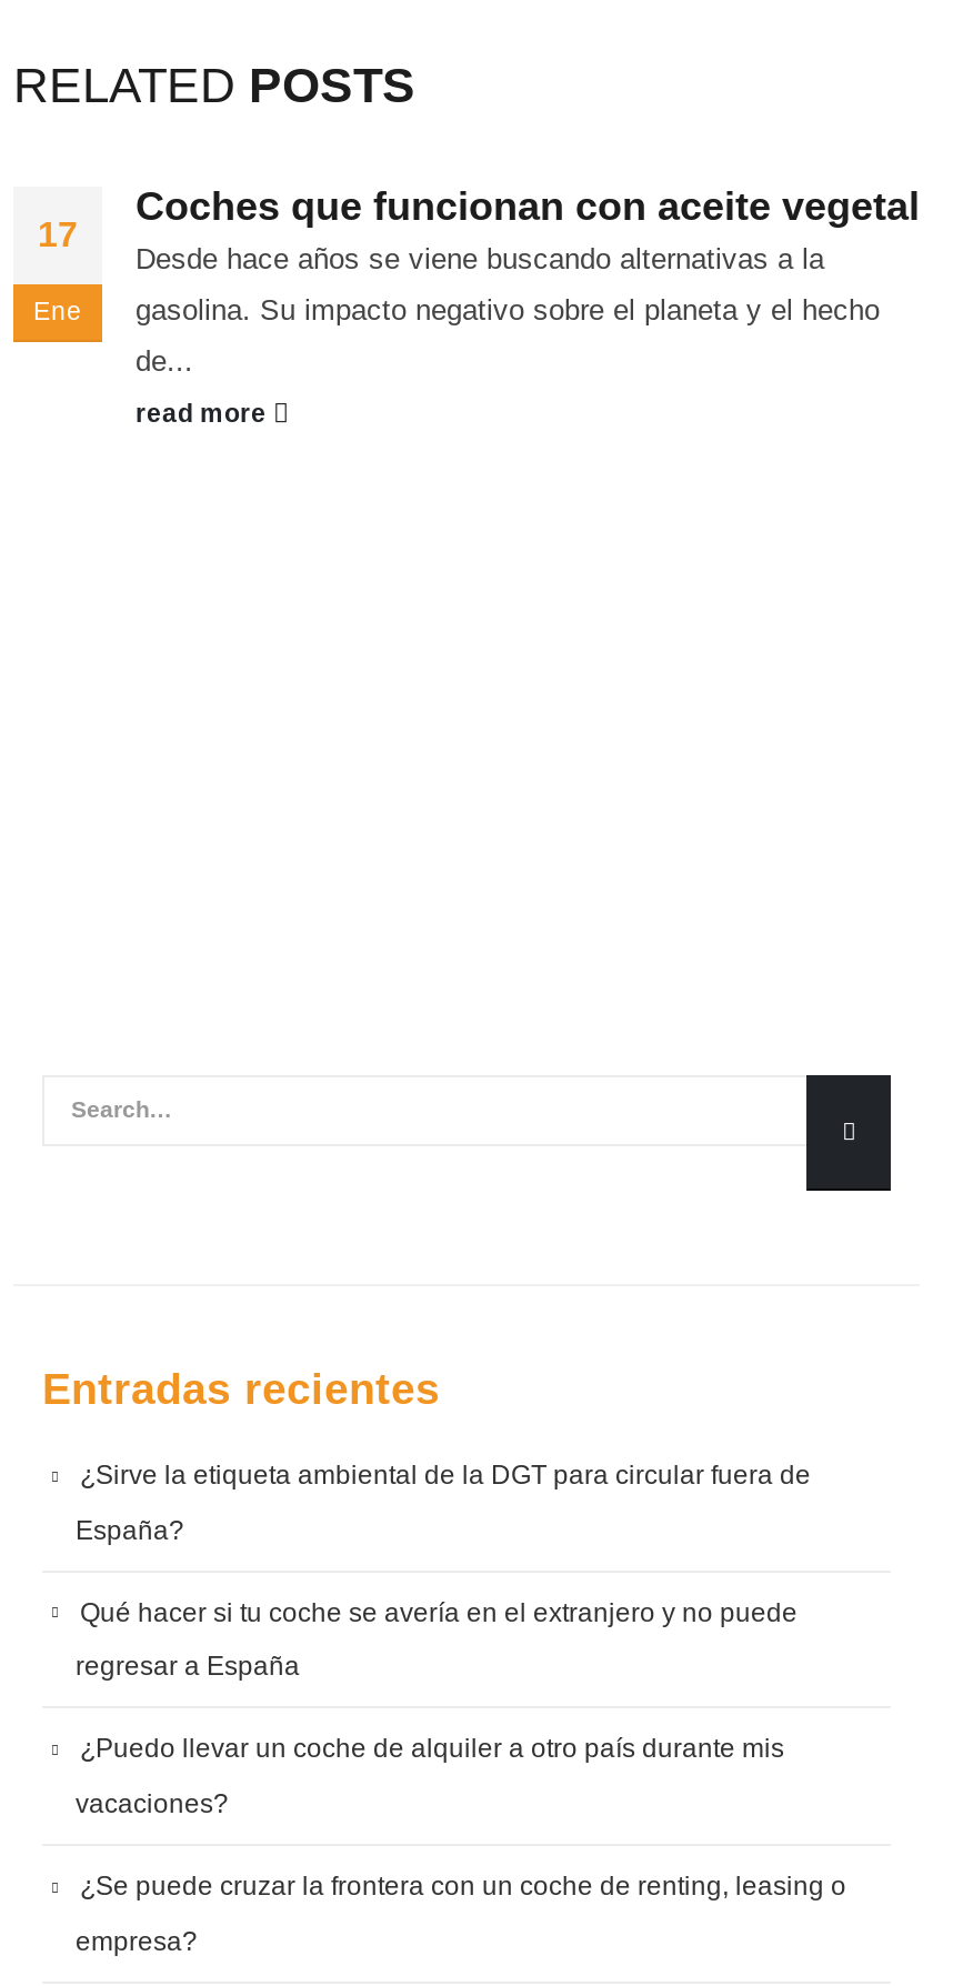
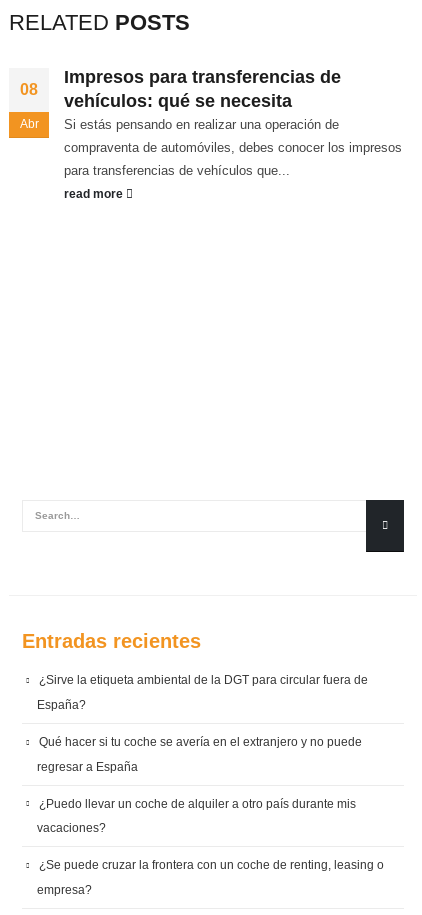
- Coches que funcionan con aceite vegetal
- Desde hace años se viene buscando alternativas a la
+ Impresos para transferencias de
+ vehículos: qué se necesita
+ Si estás pensando en realizar una operación de

- 17
+ 08

- Ene
+ Abr

- gasolina. Su impacto negativo sobre el planeta y el hecho
+ compraventa de automóviles, debes conocer los impresos

- de...
+ para transferencias de vehículos que...
